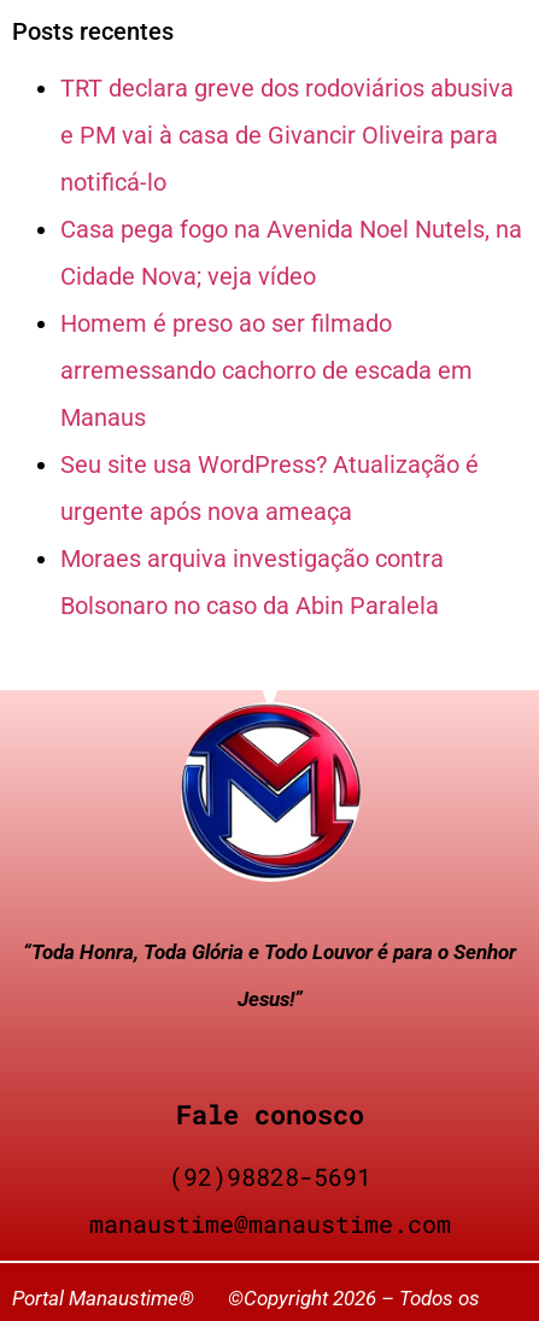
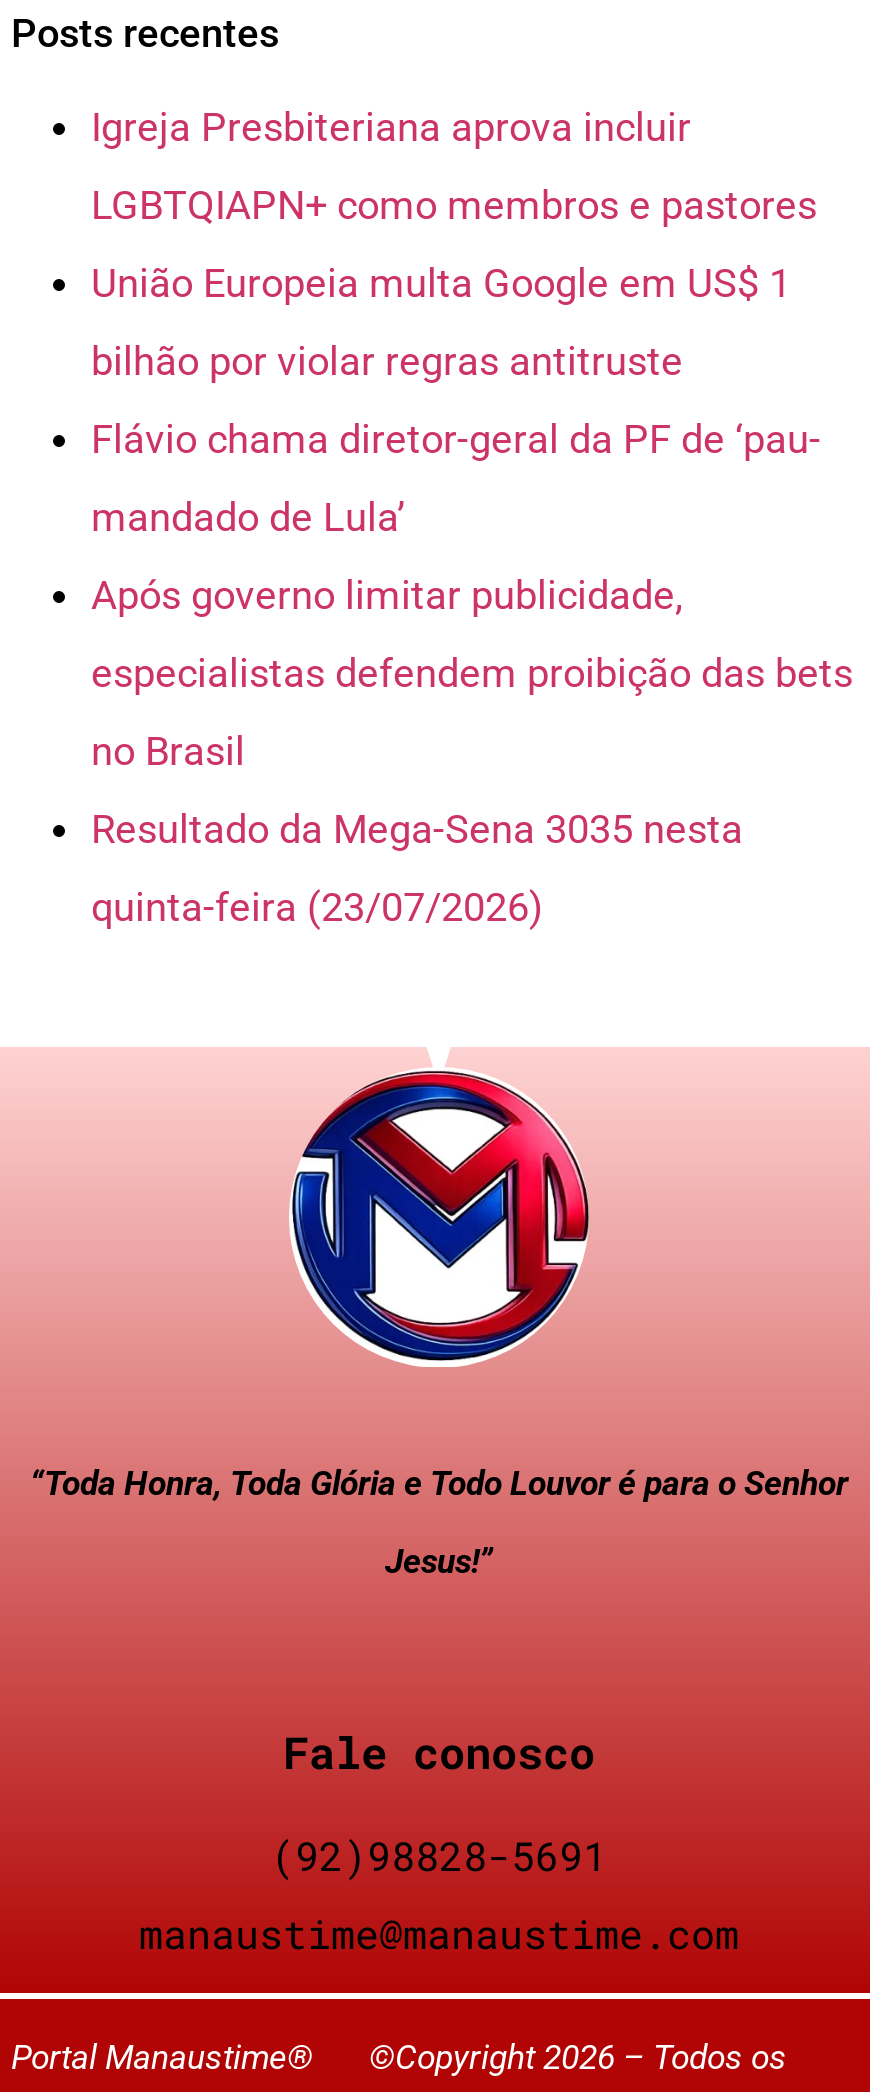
- TRT declara greve dos rodoviários abusiva
- e PM vai à casa de Givancir Oliveira para
- notificá-lo
- Casa pega fogo na Avenida Noel Nutels, na
- Cidade Nova; veja vídeo
- Homem é preso ao ser filmado
- arremessando cachorro de escada em
- Manaus
- Seu site usa WordPress? Atualização é
- urgente após nova ameaça
- Moraes arquiva investigação contra
- Bolsonaro no caso da Abin Paralela
+ Igreja Presbiteriana aprova incluir
+ LGBTQIAPN+ como membros e pastores
+ União Europeia multa Google em US$ 1
+ bilhão por violar regras antitruste
+ Flávio chama diretor-geral da PF de ‘pau-
+ mandado de Lula’
+ Após governo limitar publicidade,
+ especialistas defendem proibição das bets
+ no Brasil
+ Resultado da Mega-Sena 3035 nesta
+ quinta-feira (23/07/2026)
